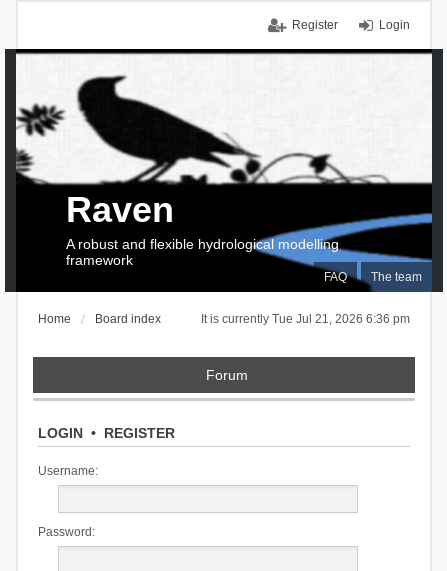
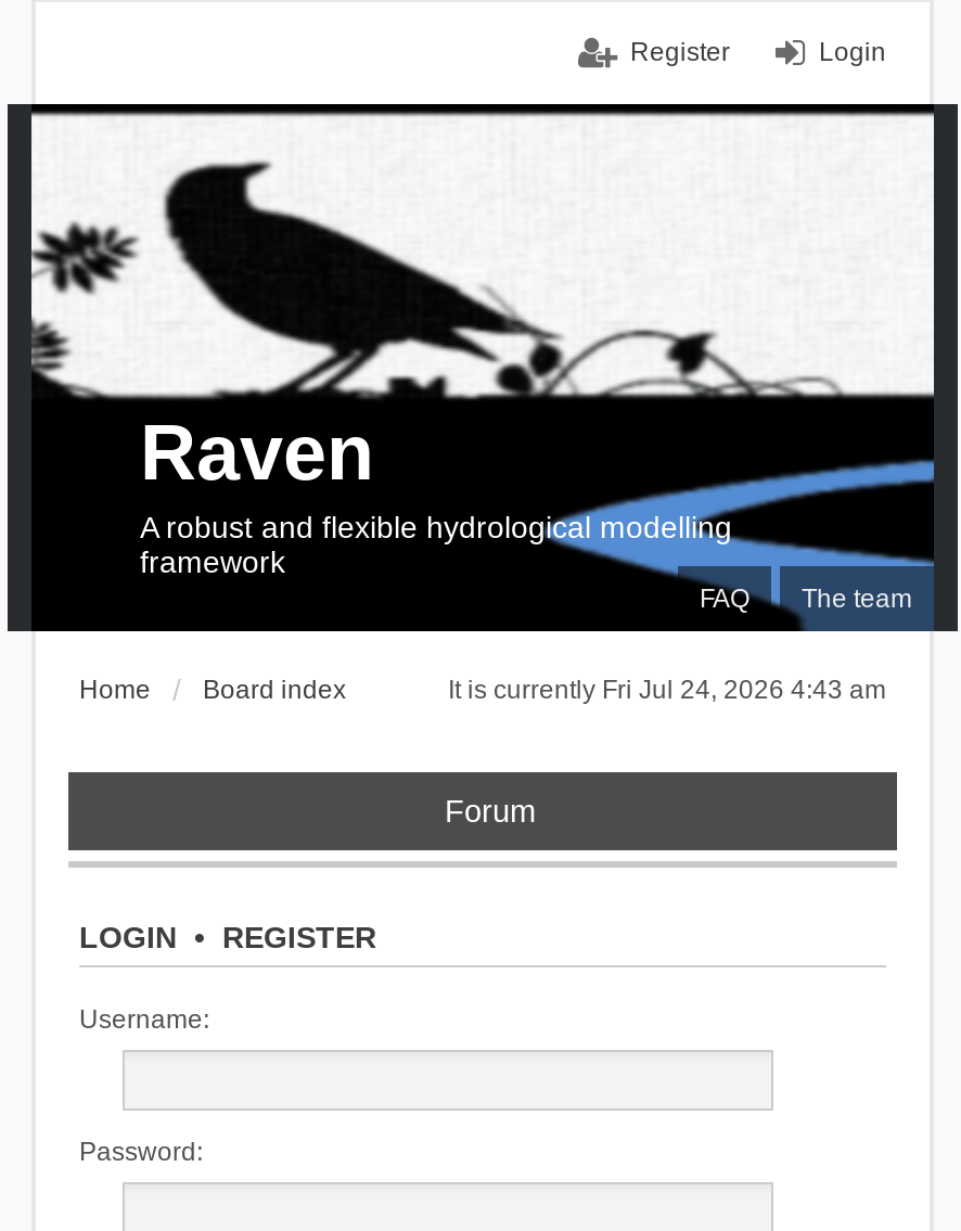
- It is currently Tue Jul 21, 2026 6:36 pm
+ It is currently Fri Jul 24, 2026 4:43 am
